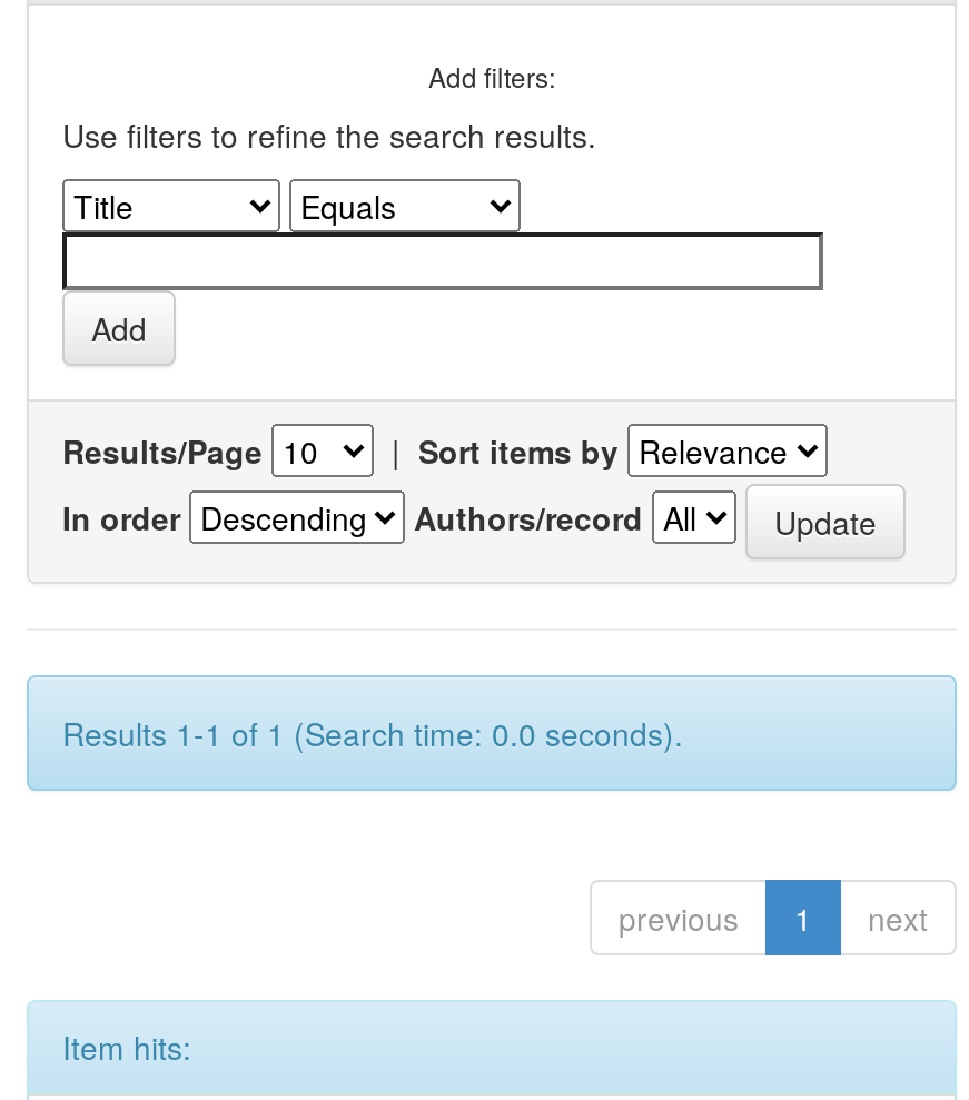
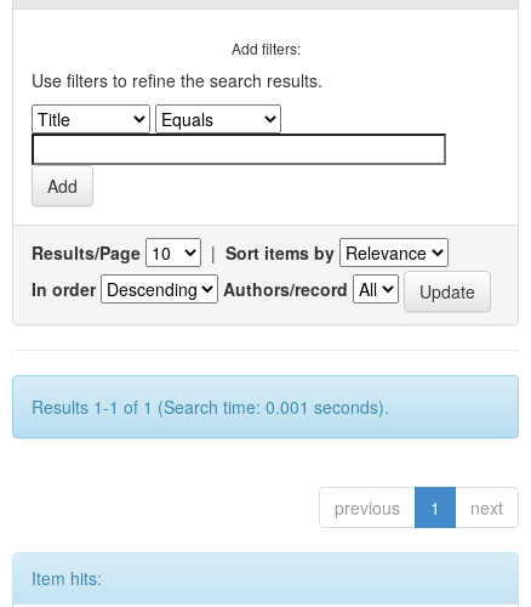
- Results 1-1 of 1 (Search time: 0.0 seconds).
+ Results 1-1 of 1 (Search time: 0.001 seconds).
